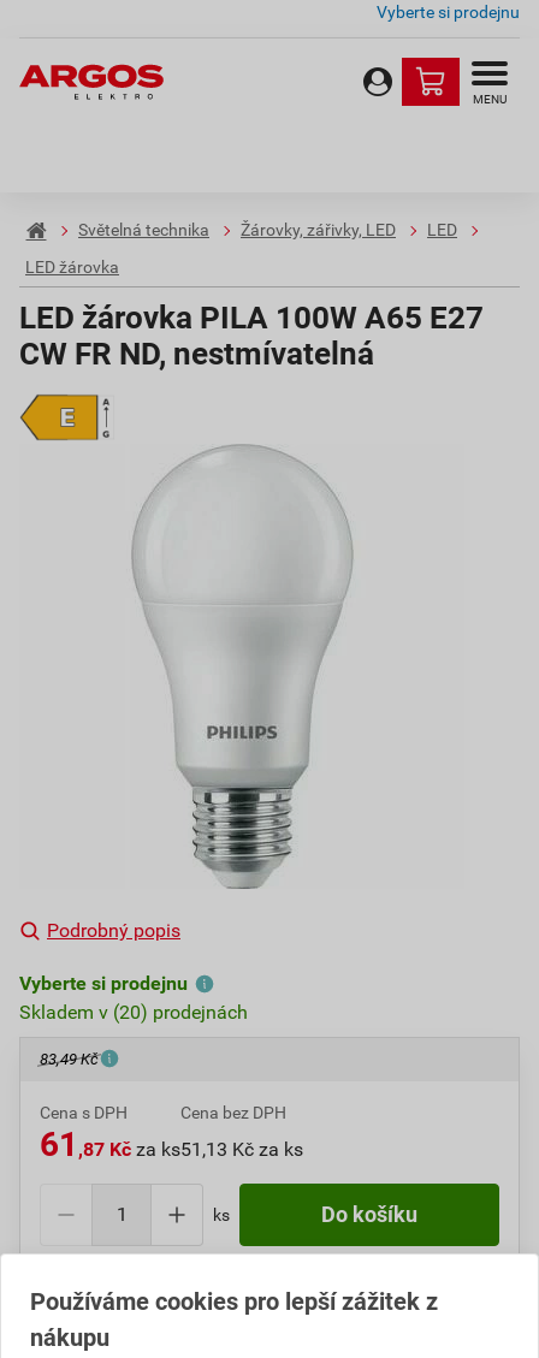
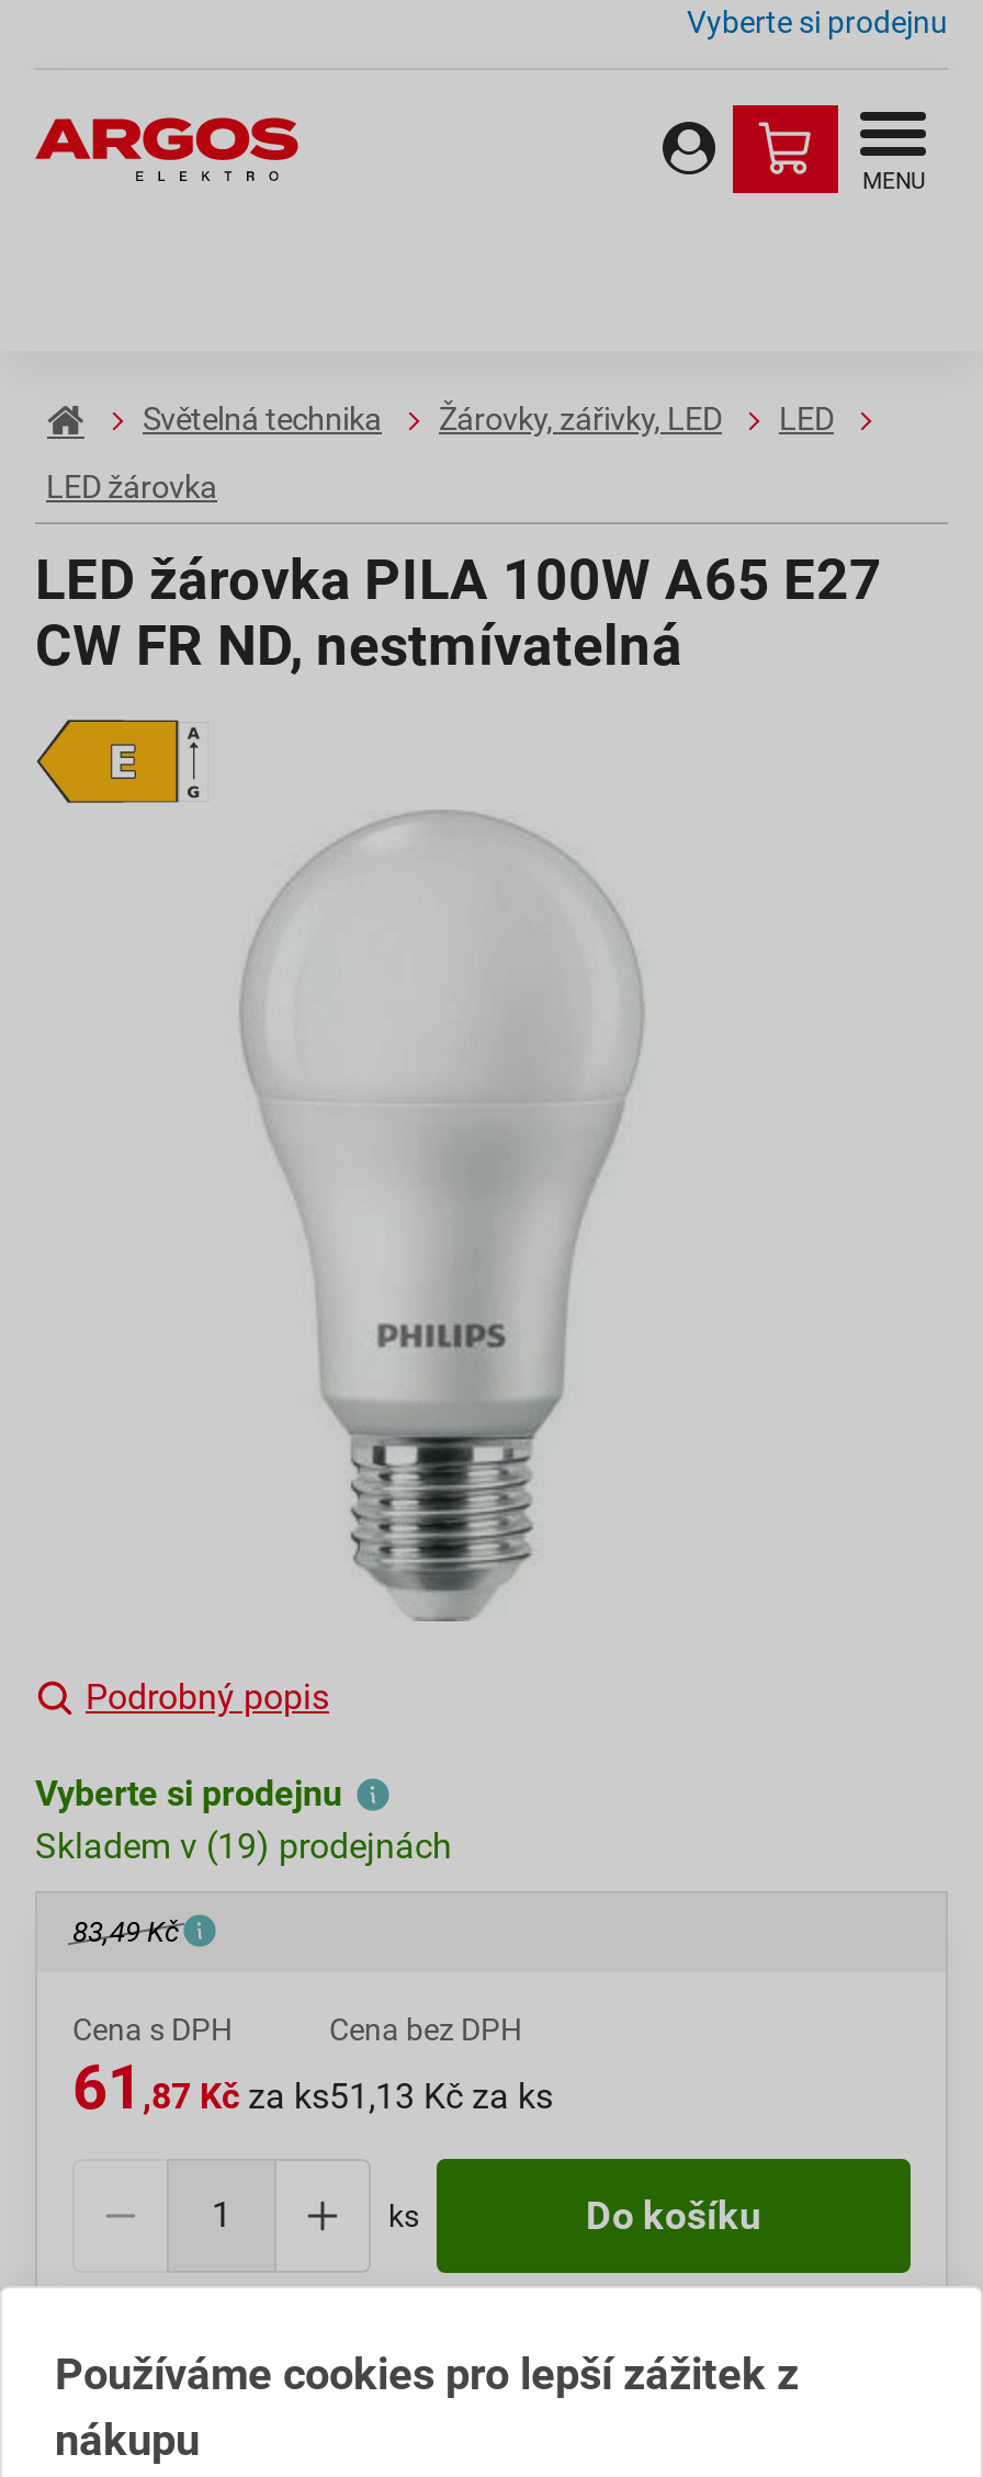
- Skladem v (20) prodejnách
+ Skladem v (19) prodejnách
